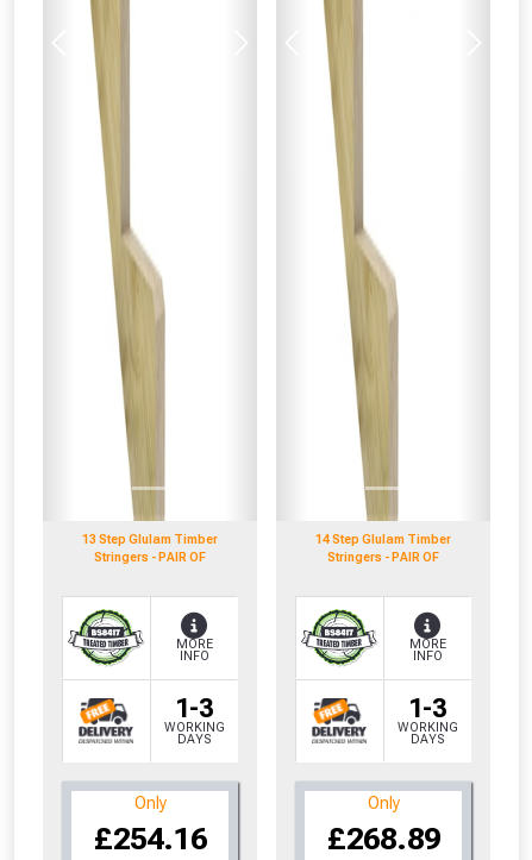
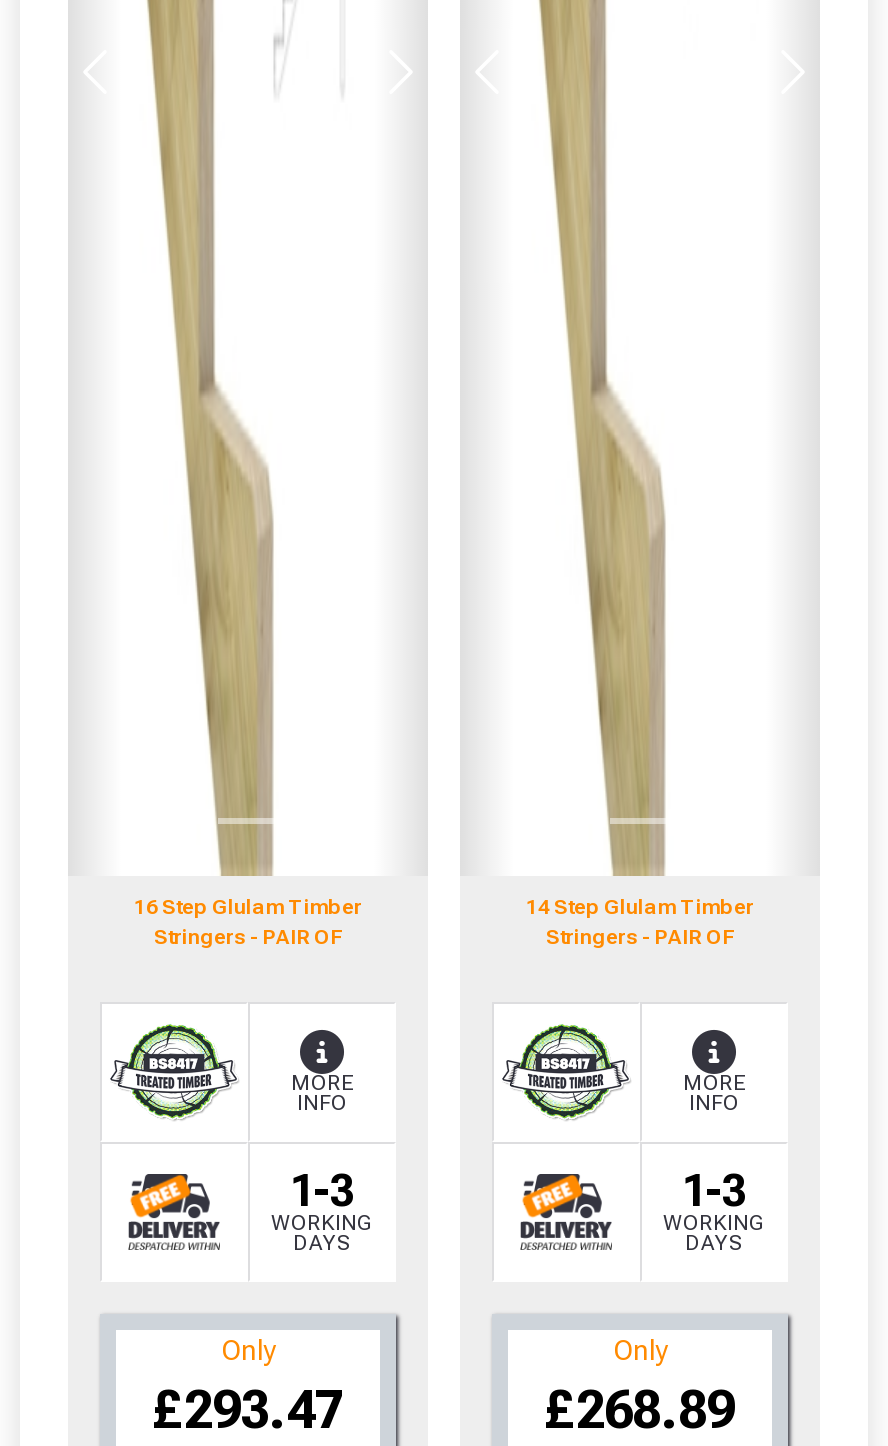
- 13 Step Glulam Timber
+ 16 Step Glulam Timber

- £254.16
+ £293.47
